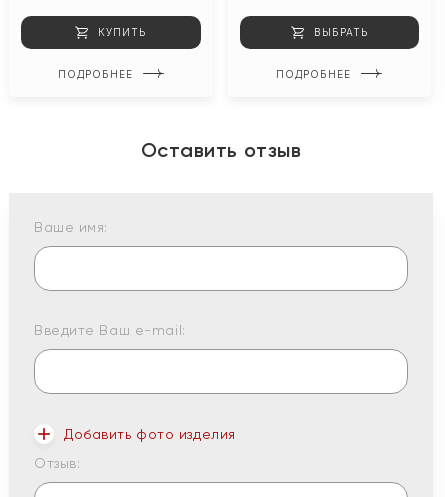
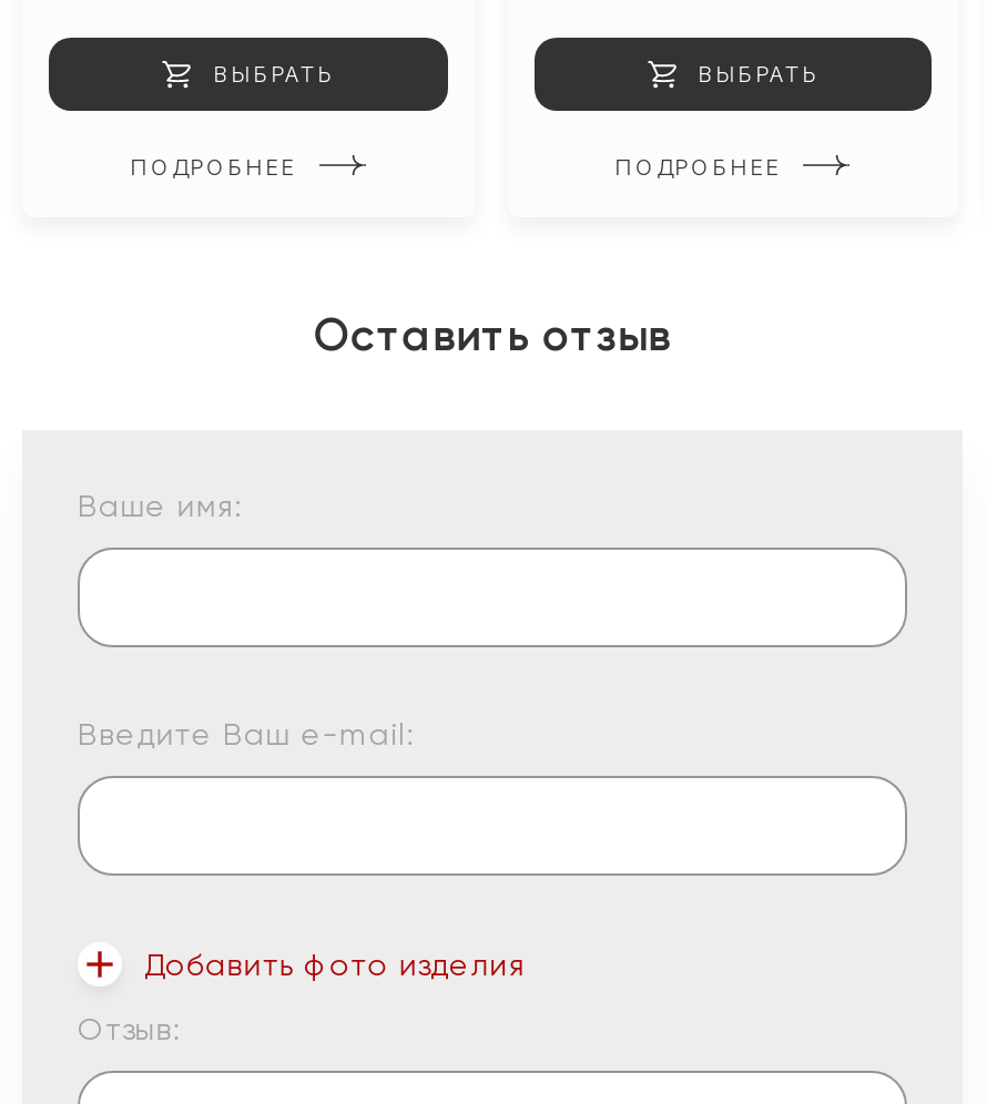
- КУПИТЬ
+ ВЫБРАТЬ
